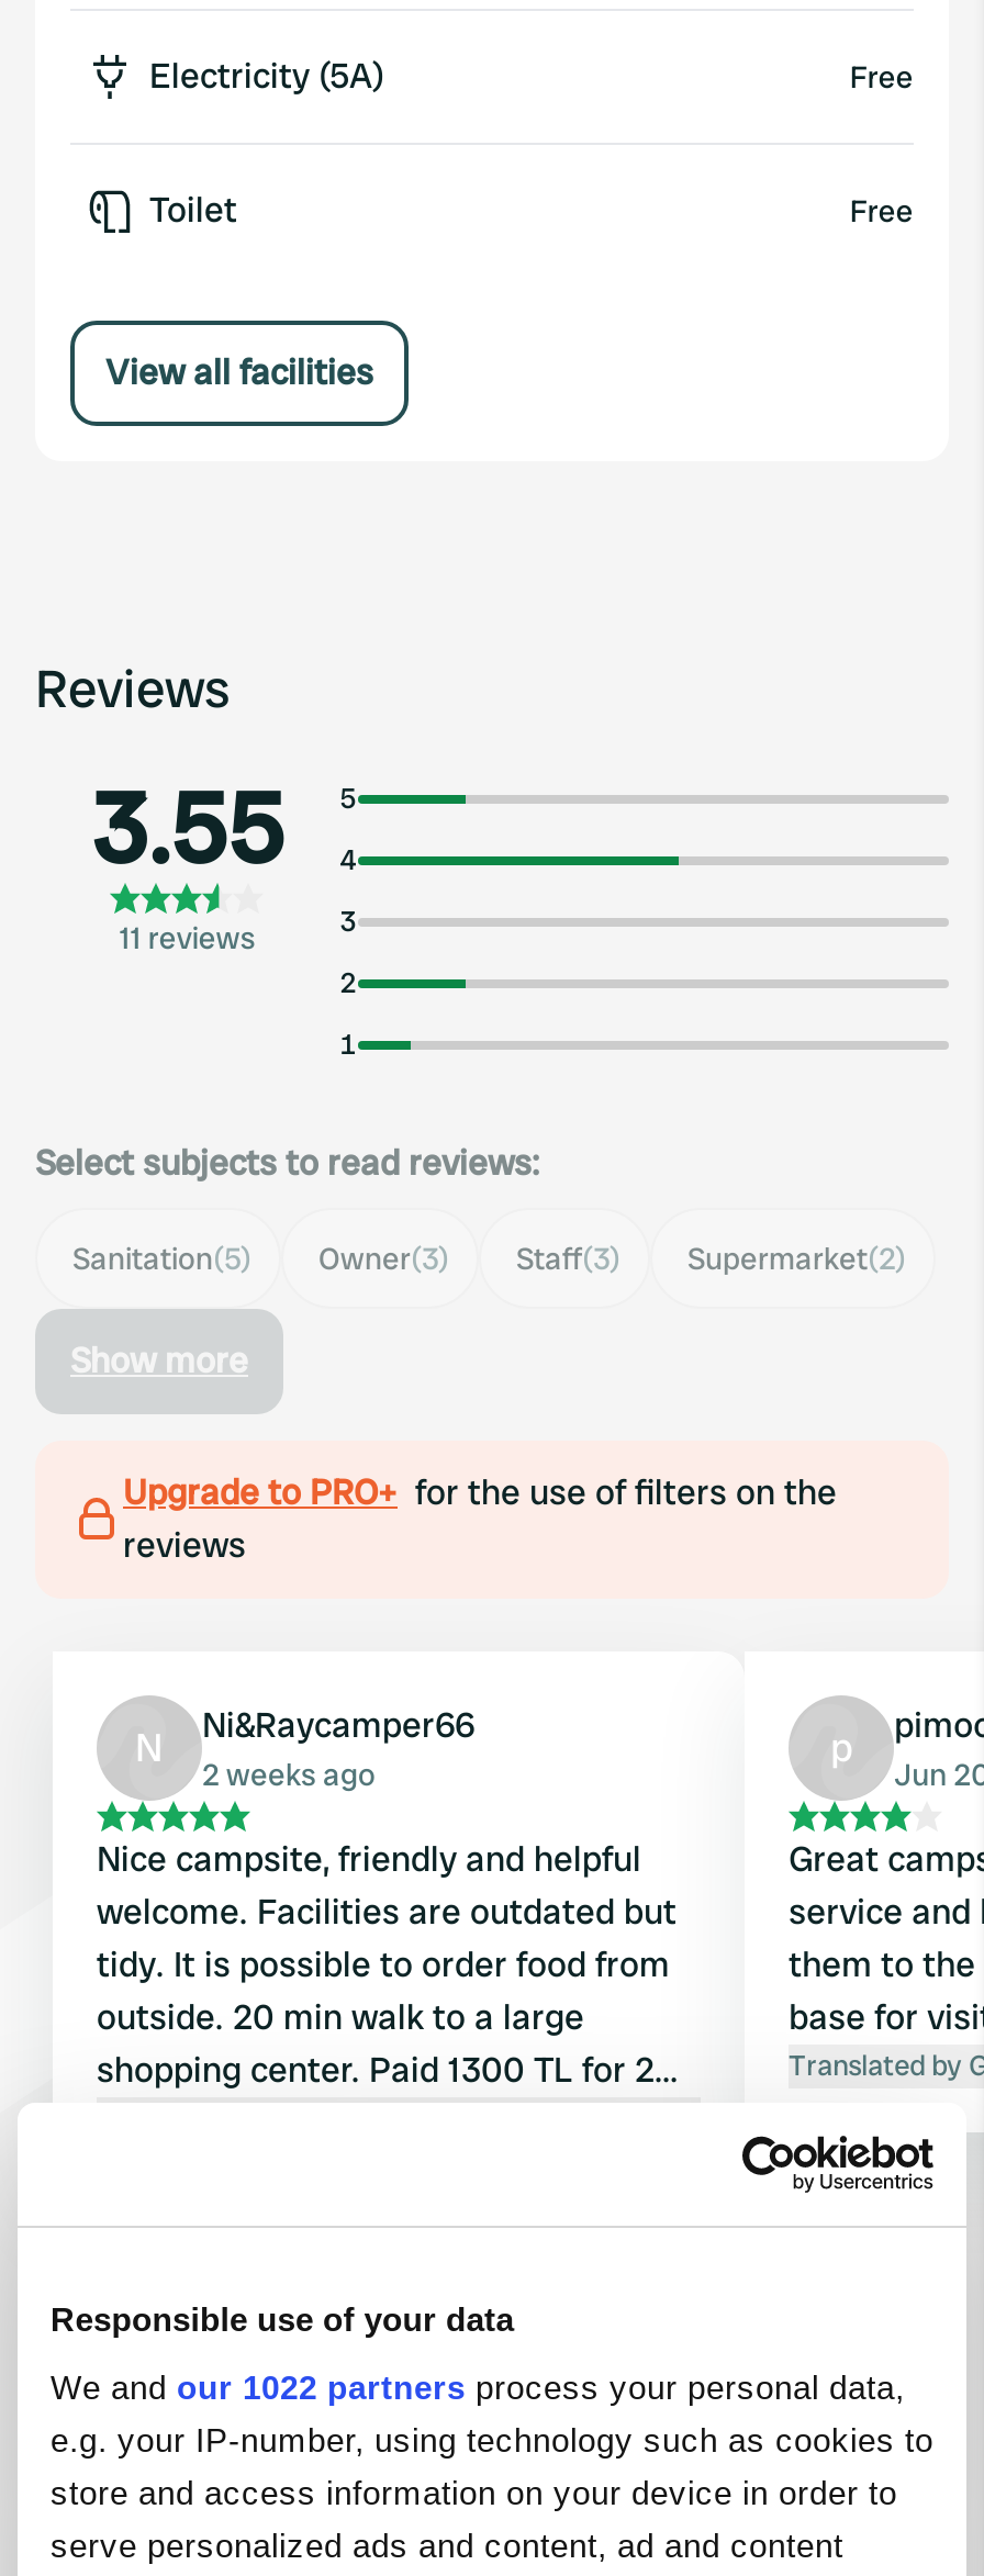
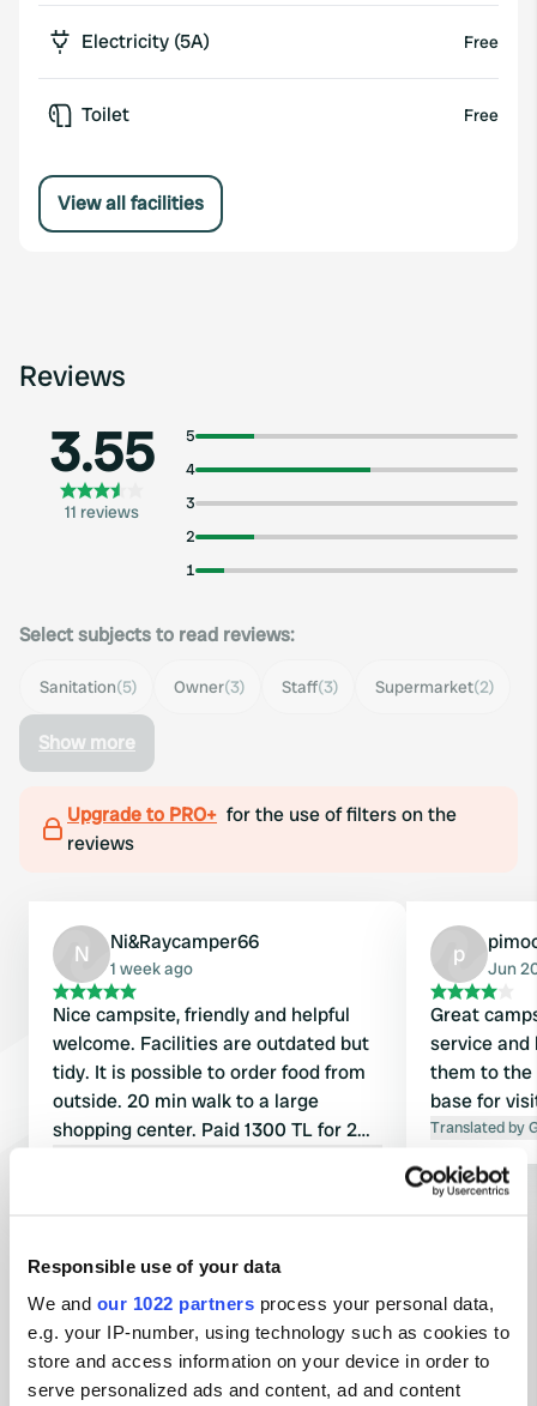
- 2 weeks ago
+ 1 week ago
